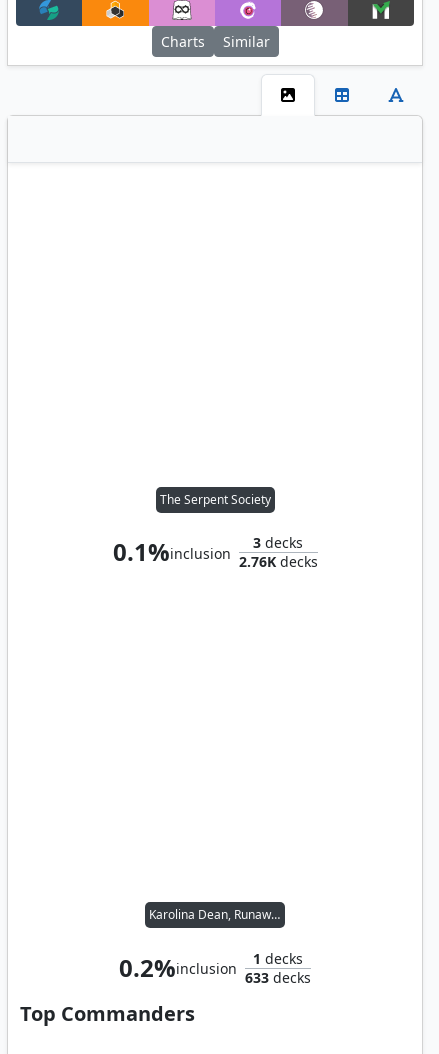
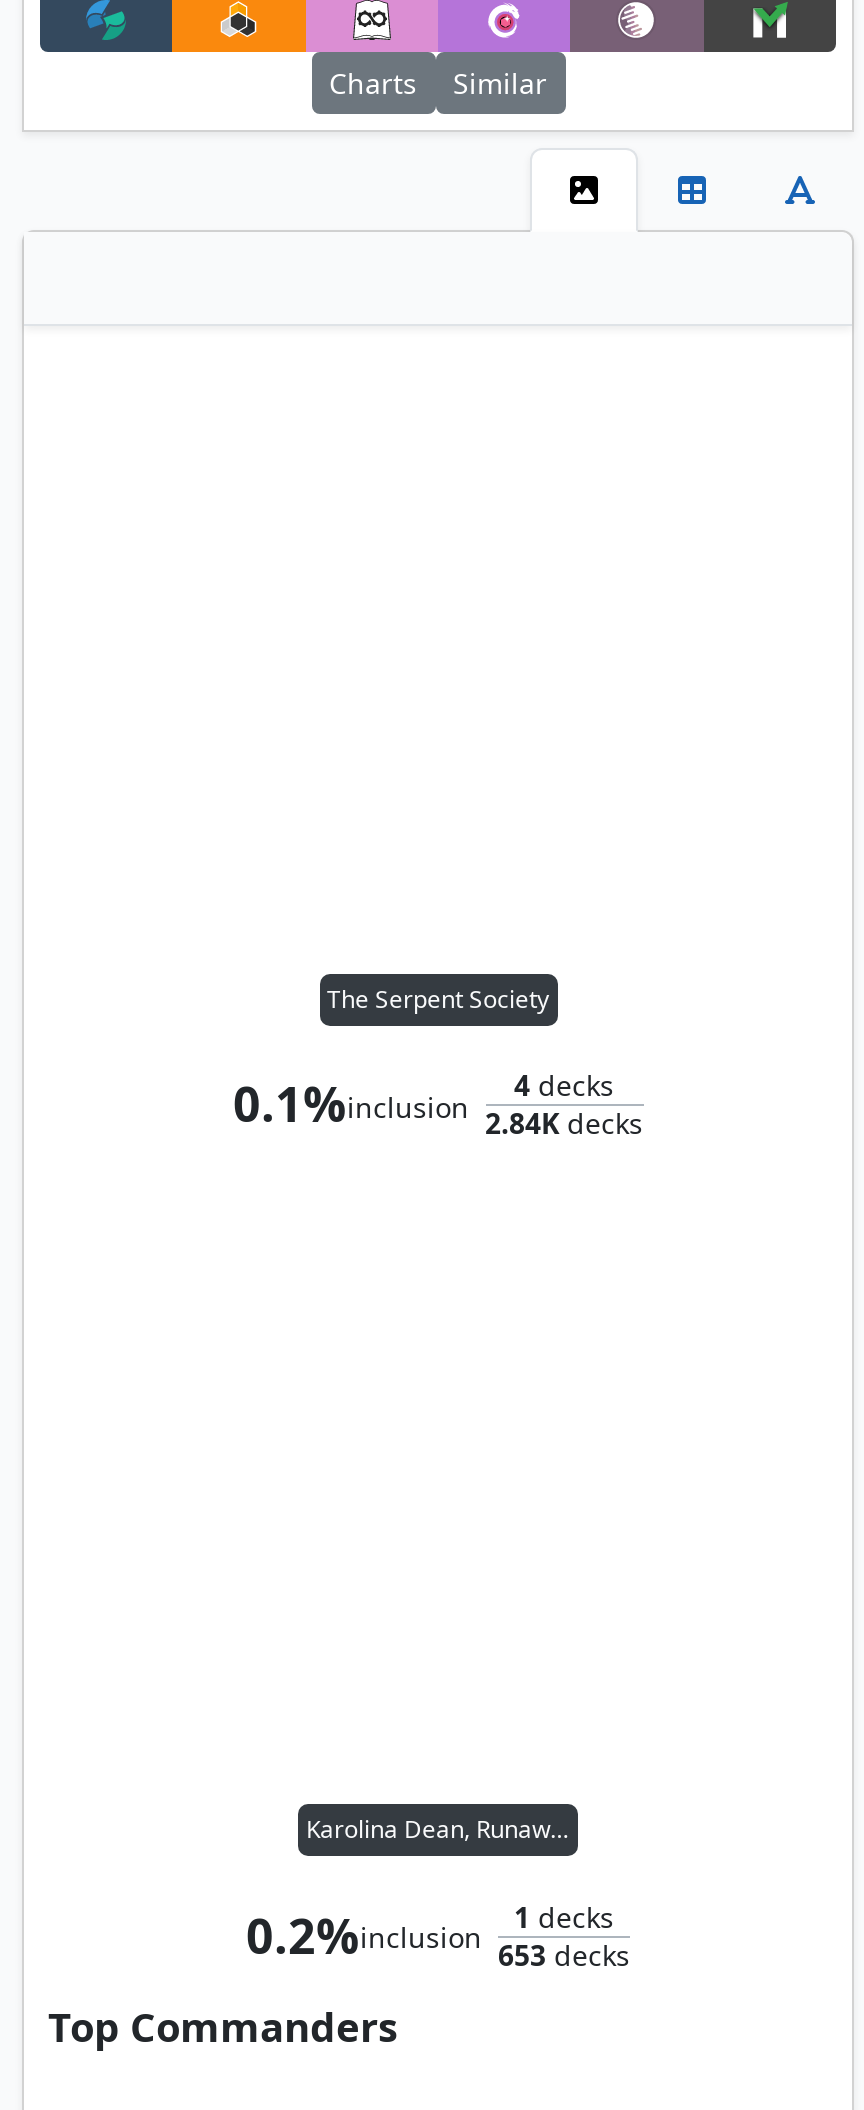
- 3 decks
+ 4 decks

- 2.76K decks
+ 2.84K decks

- 0.2%inclusion 633 decks 1 decks
+ 0.2%inclusion 653 decks 1 decks
